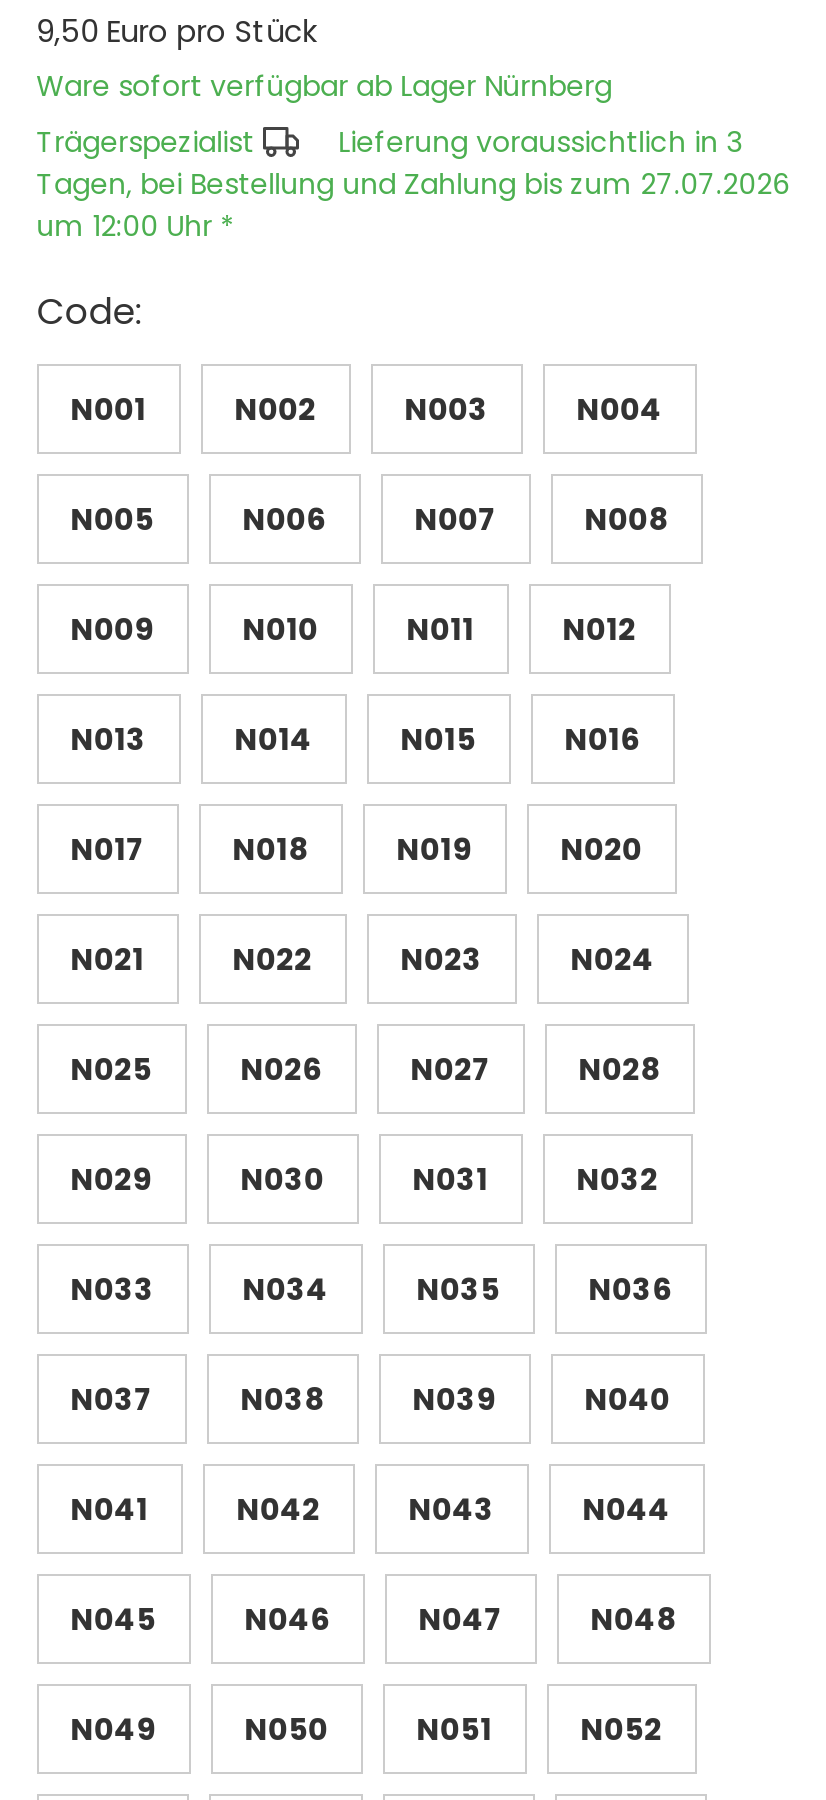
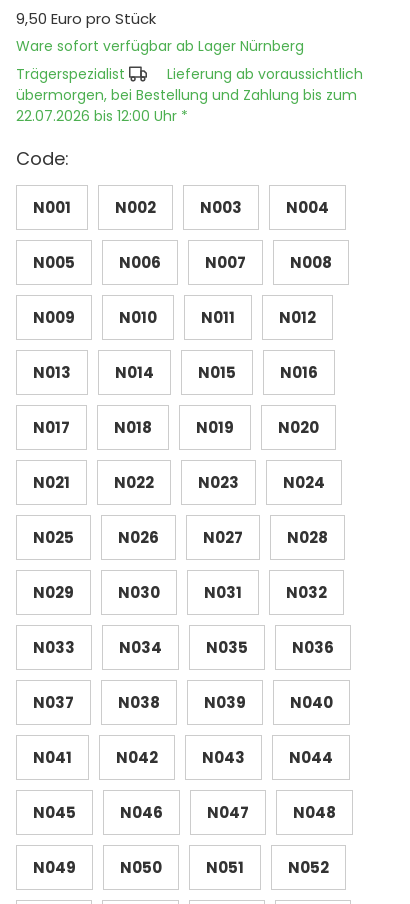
- Lieferung voraussichtlich in 3
- Tagen, bei Bestellung und Zahlung bis zum 27.07.2026
- um 12:00 Uhr *
+ Lieferung ab voraussichtlich
+ übermorgen, bei Bestellung und Zahlung bis zum
+ 22.07.2026 bis 12:00 Uhr *
